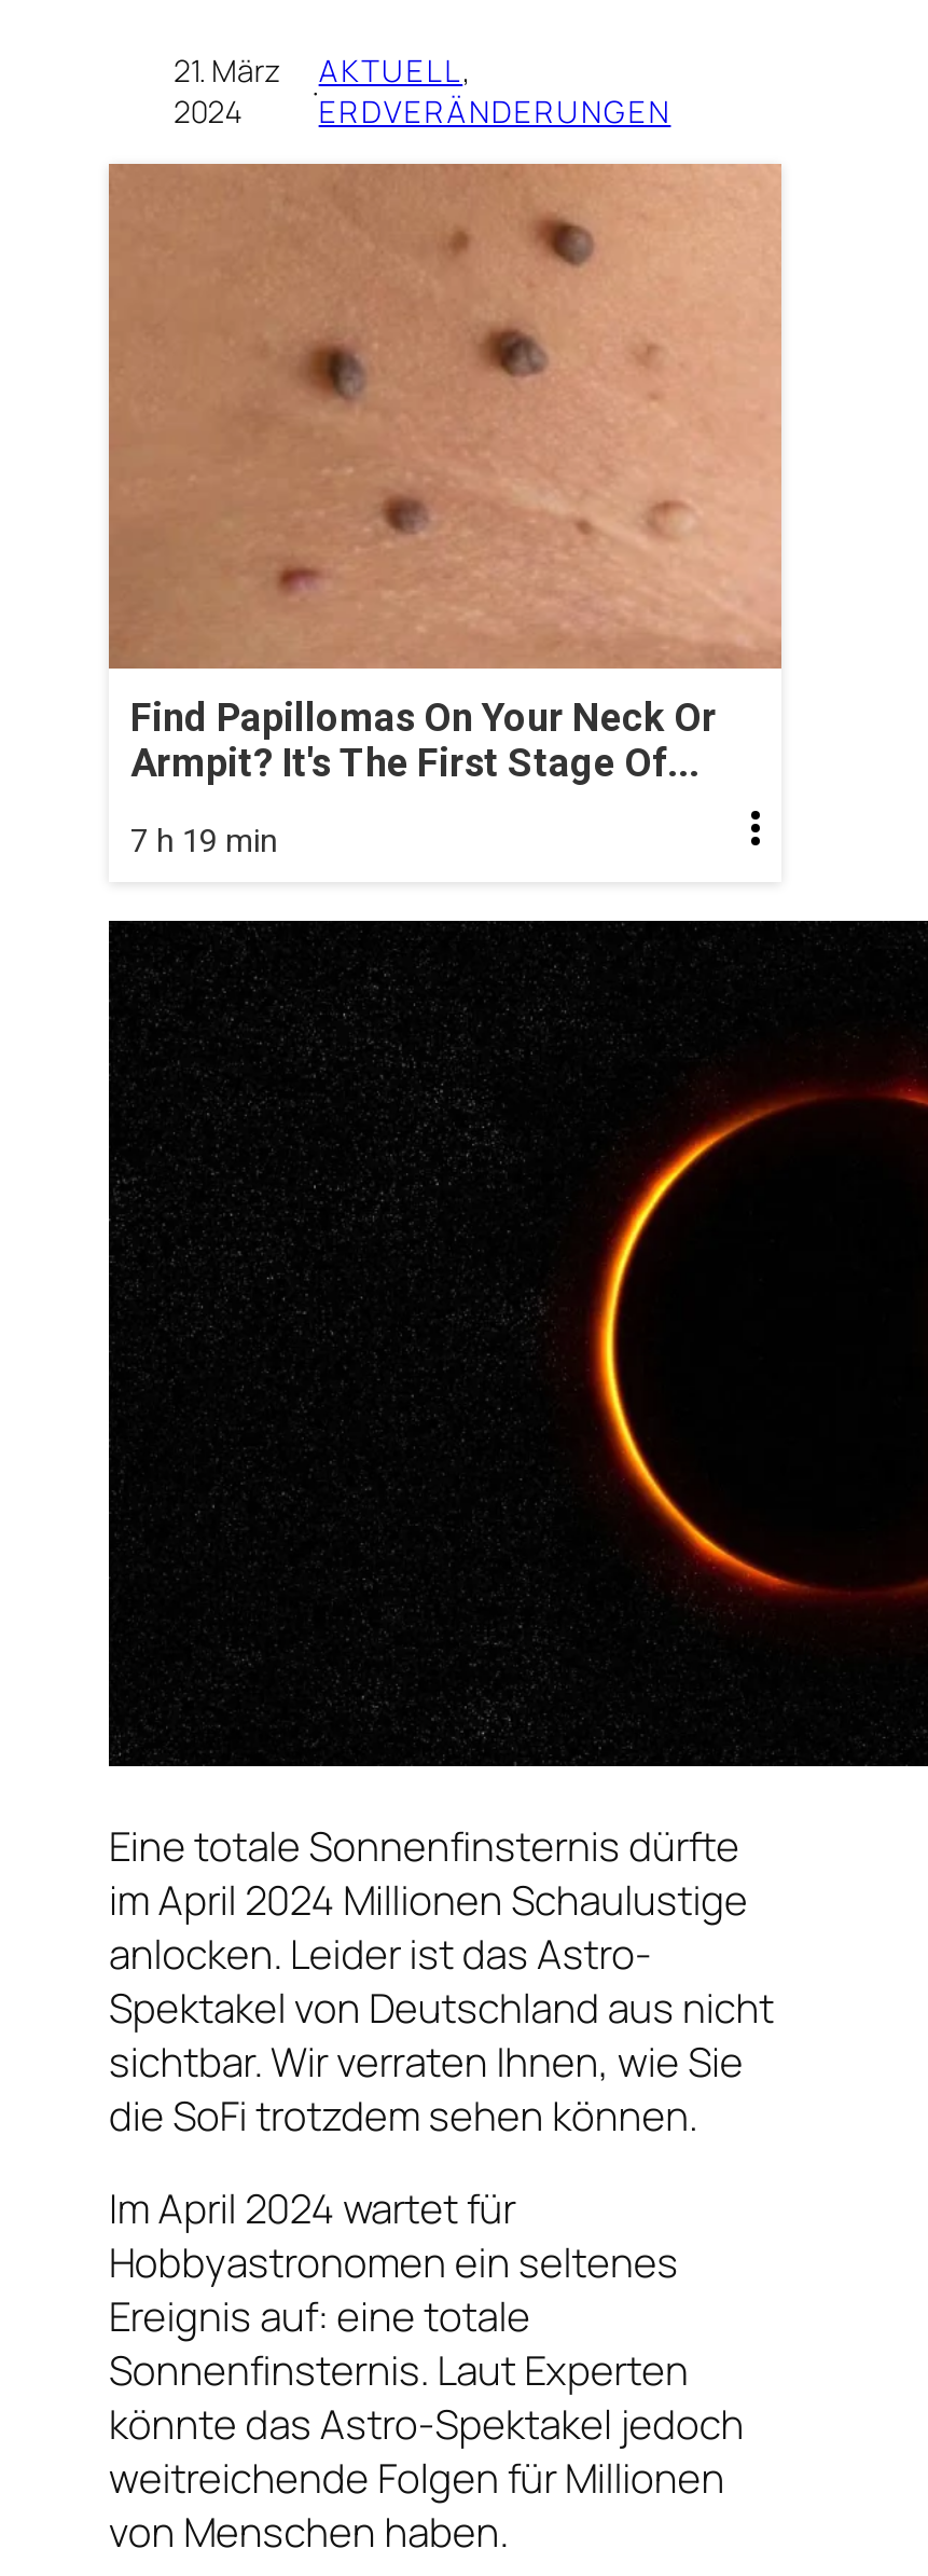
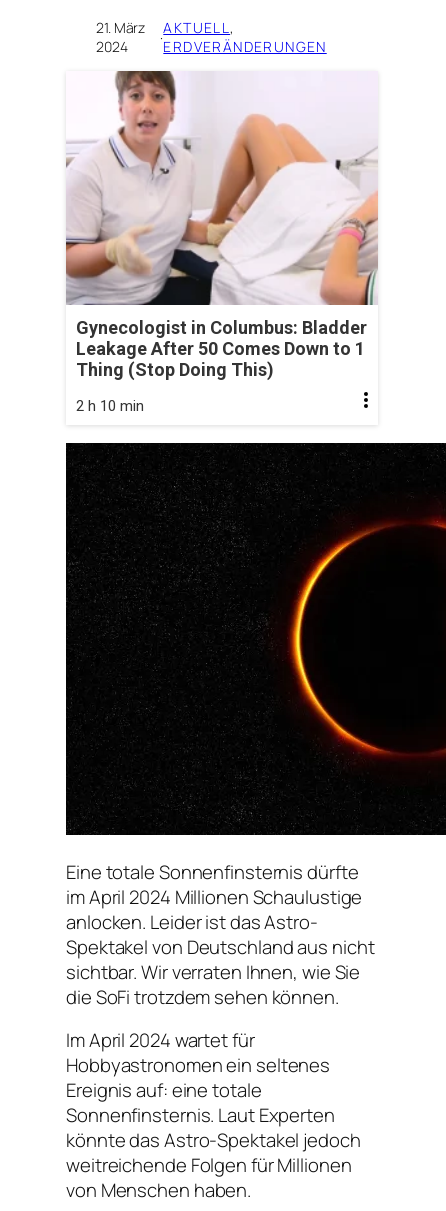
- [image]
- Find Papillomas On Your Neck Or
- Armpit? It's The First Stage Of...
+ [image]
+ Gynecologist in Columbus: Bladder
+ Leakage After 50 Comes Down to 1
+ Thing (Stop Doing This)

- 7 h 19 min
+ 2 h 10 min
